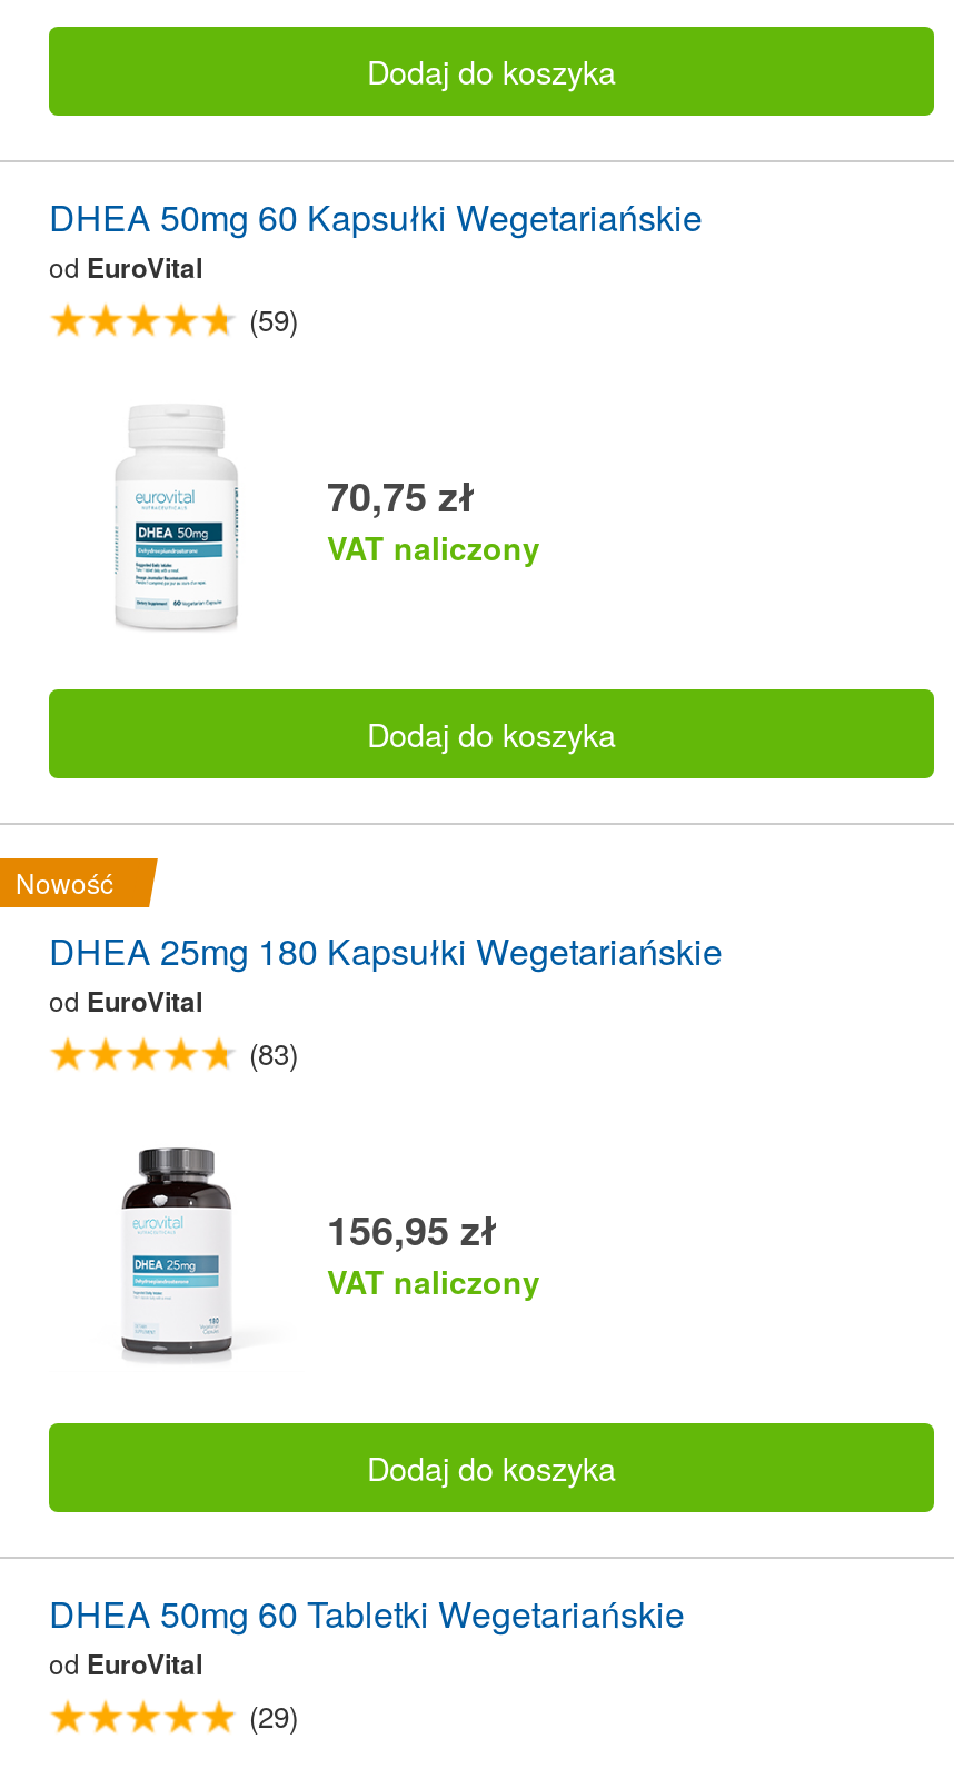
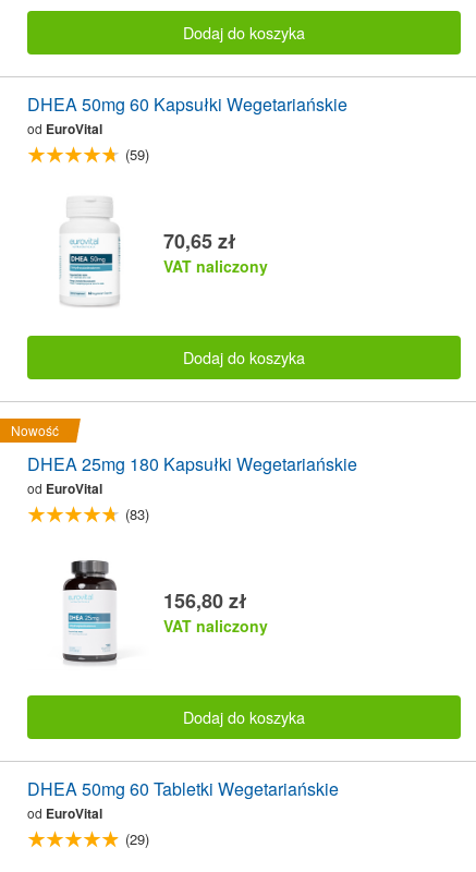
- 70,75 zł
+ 70,65 zł

- 156,95 zł
+ 156,80 zł
